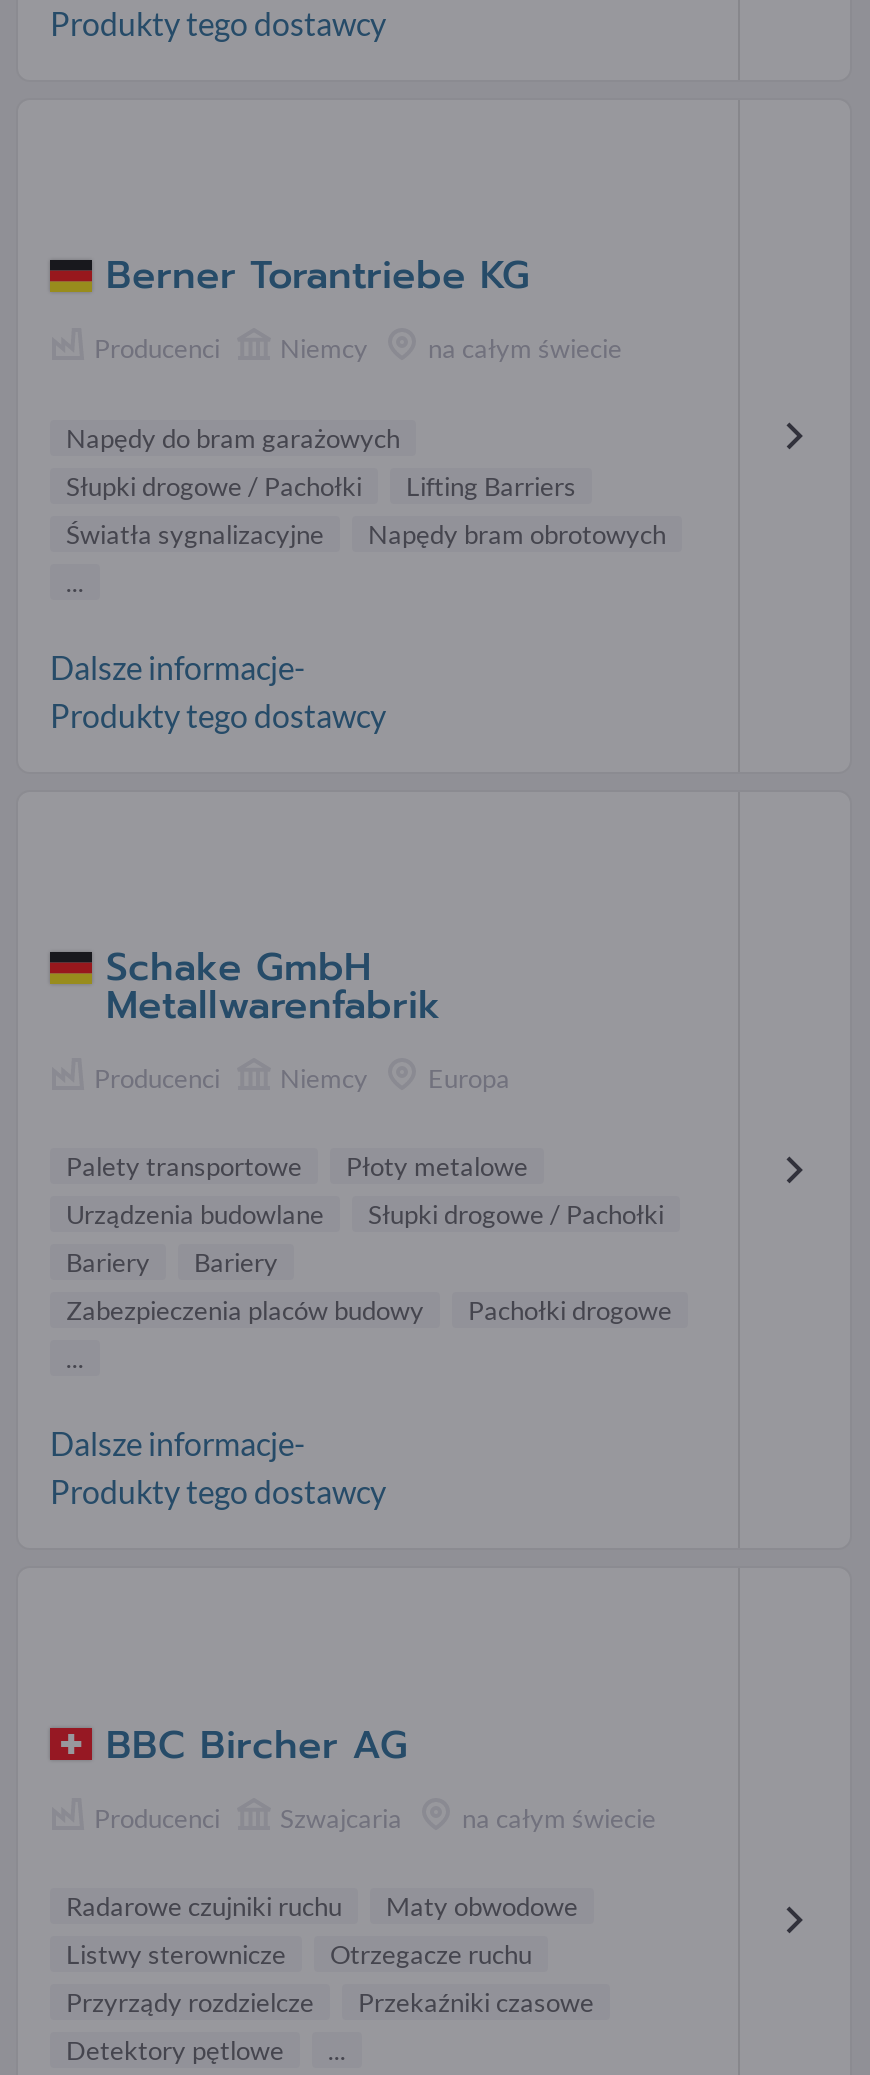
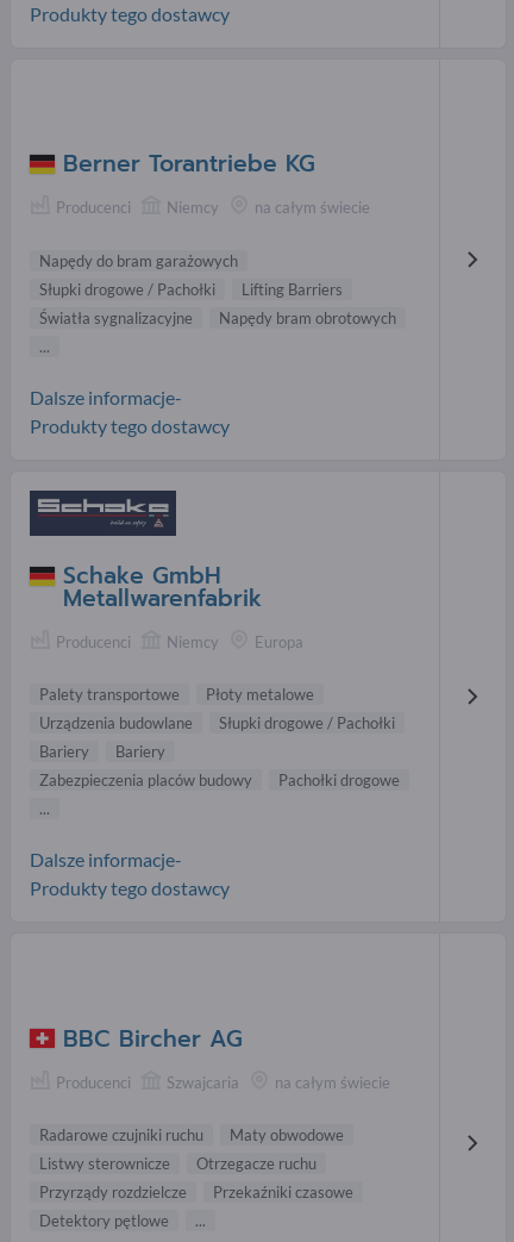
+ [image]
